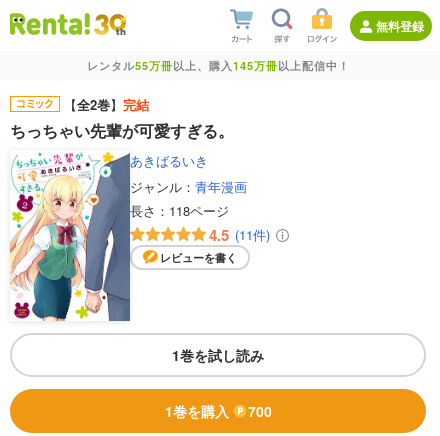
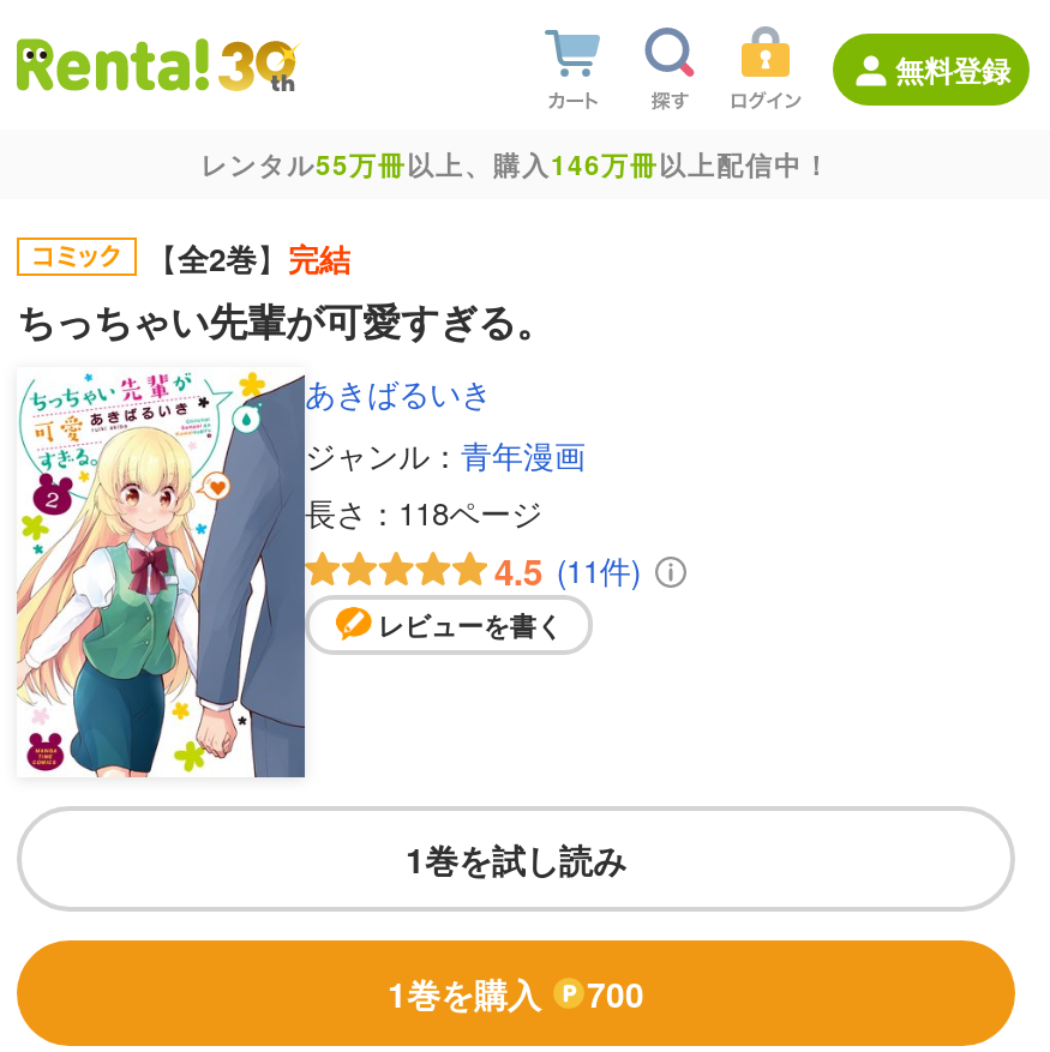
- レンタル55万冊以上、購入145万冊以上配信中！
+ レンタル55万冊以上、購入146万冊以上配信中！
